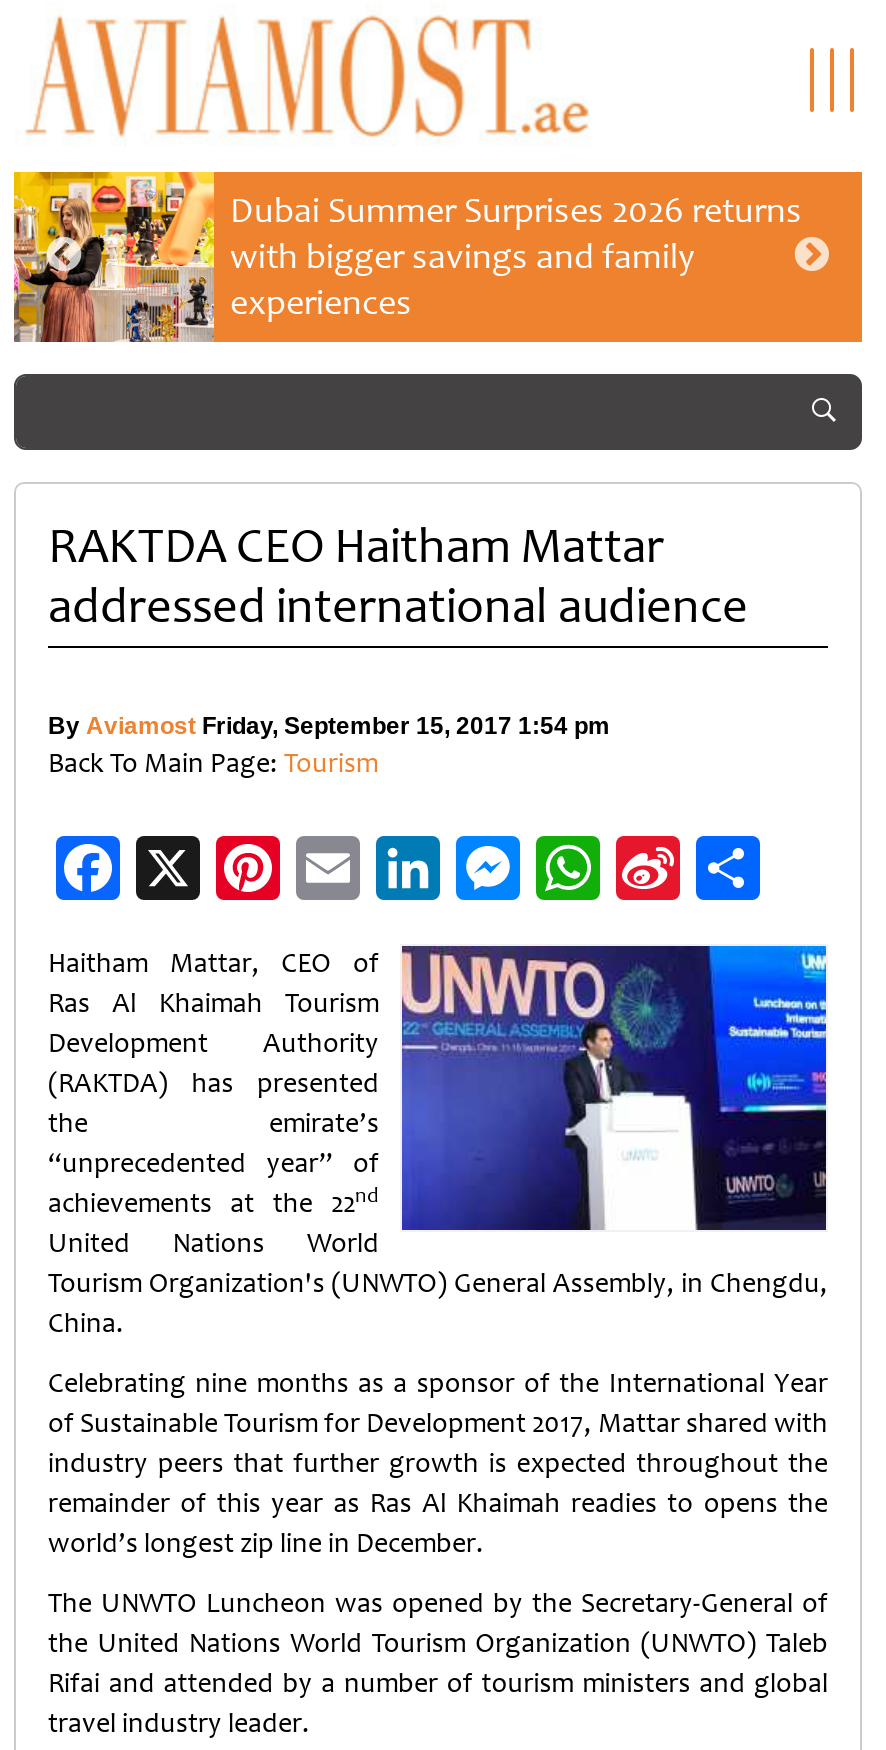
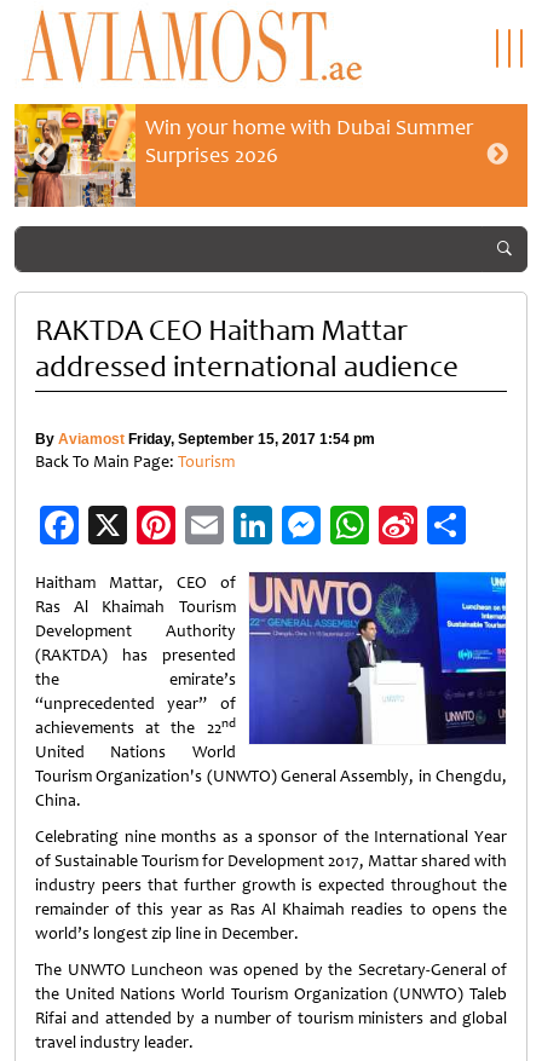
- Dubai Summer Surprises 2026 returns
- with bigger savings and family
- experiences
+ Win your home with Dubai Summer
+ Surprises 2026
